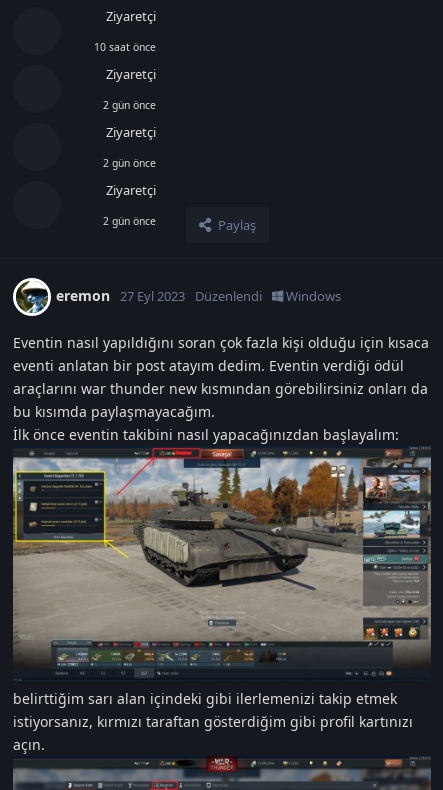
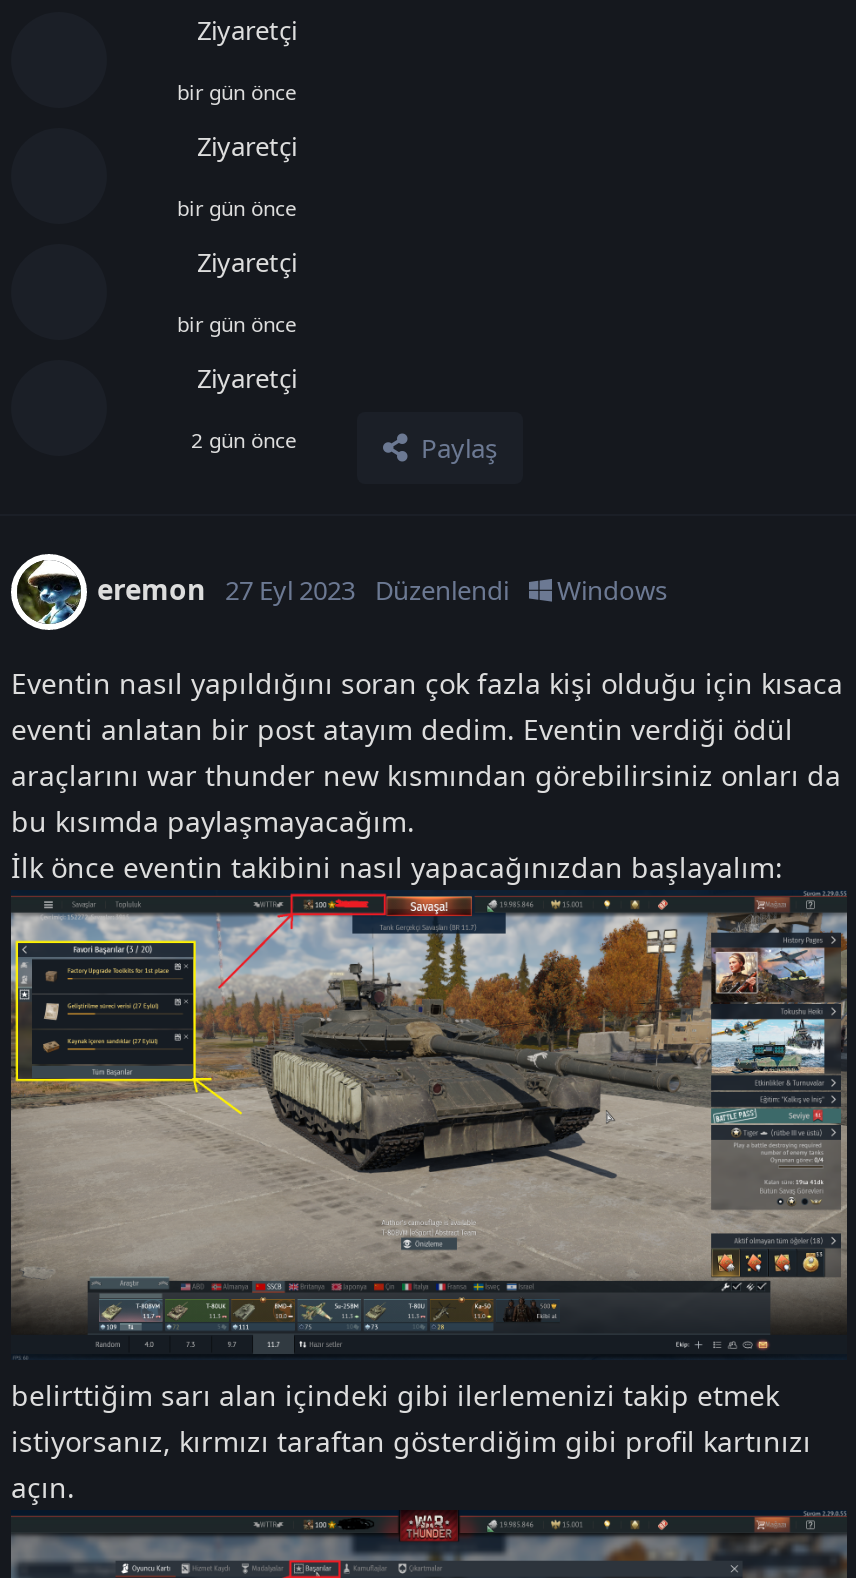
- 10 saat önce
+ bir gün önce

- 2 gün önce
+ bir gün önce

- 2 gün önce
+ bir gün önce
